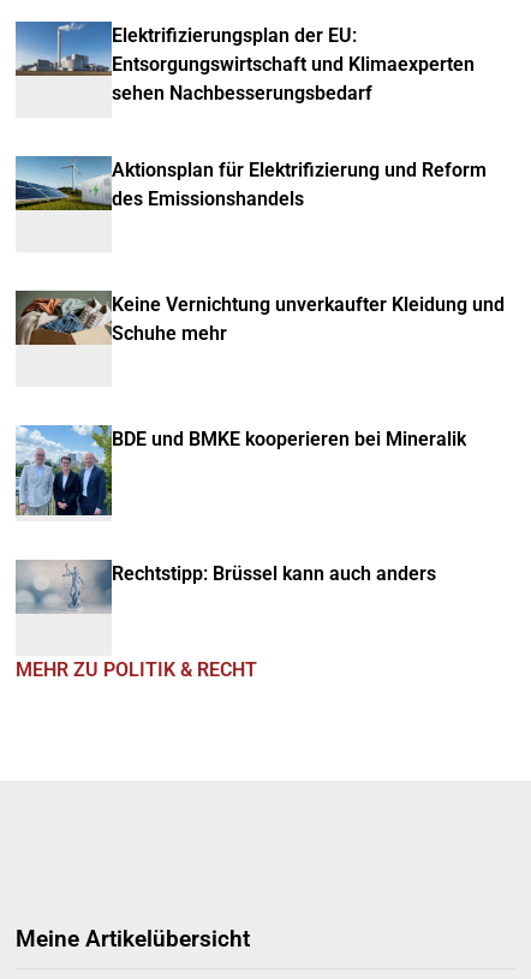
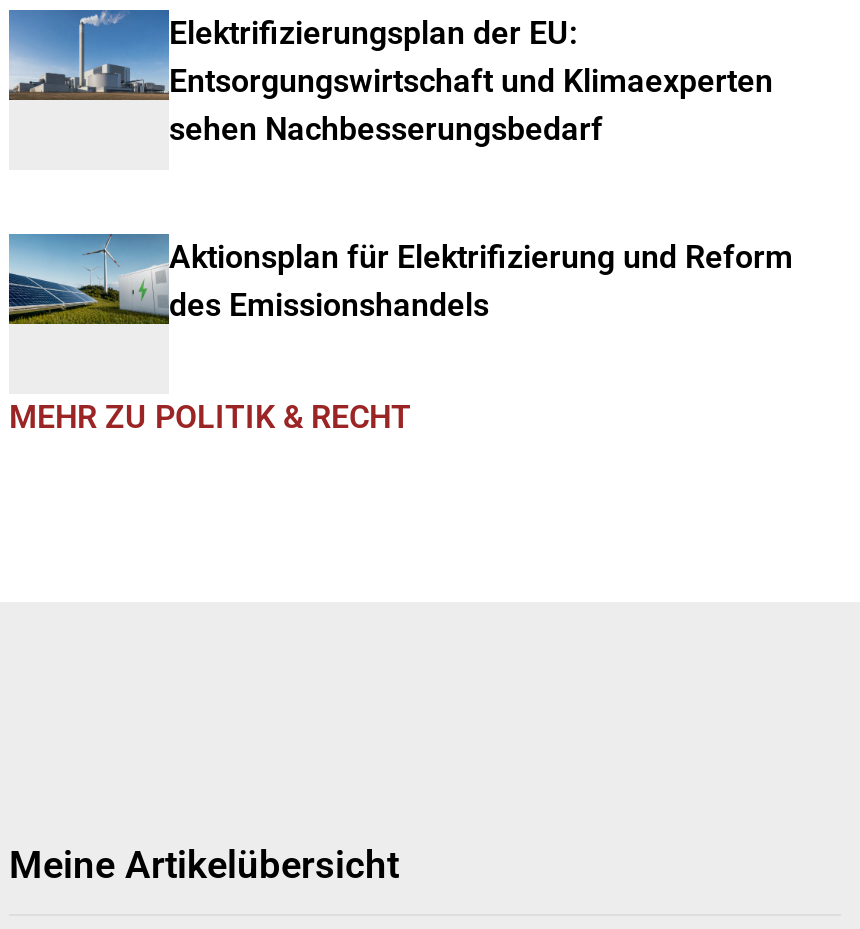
- [image]
- Keine Vernichtung unverkaufter Kleidung und
- Schuhe mehr

- [image]
- BDE und BMKE kooperieren bei Mineralik

- [image]
- Rechtstipp: Brüssel kann auch anders
